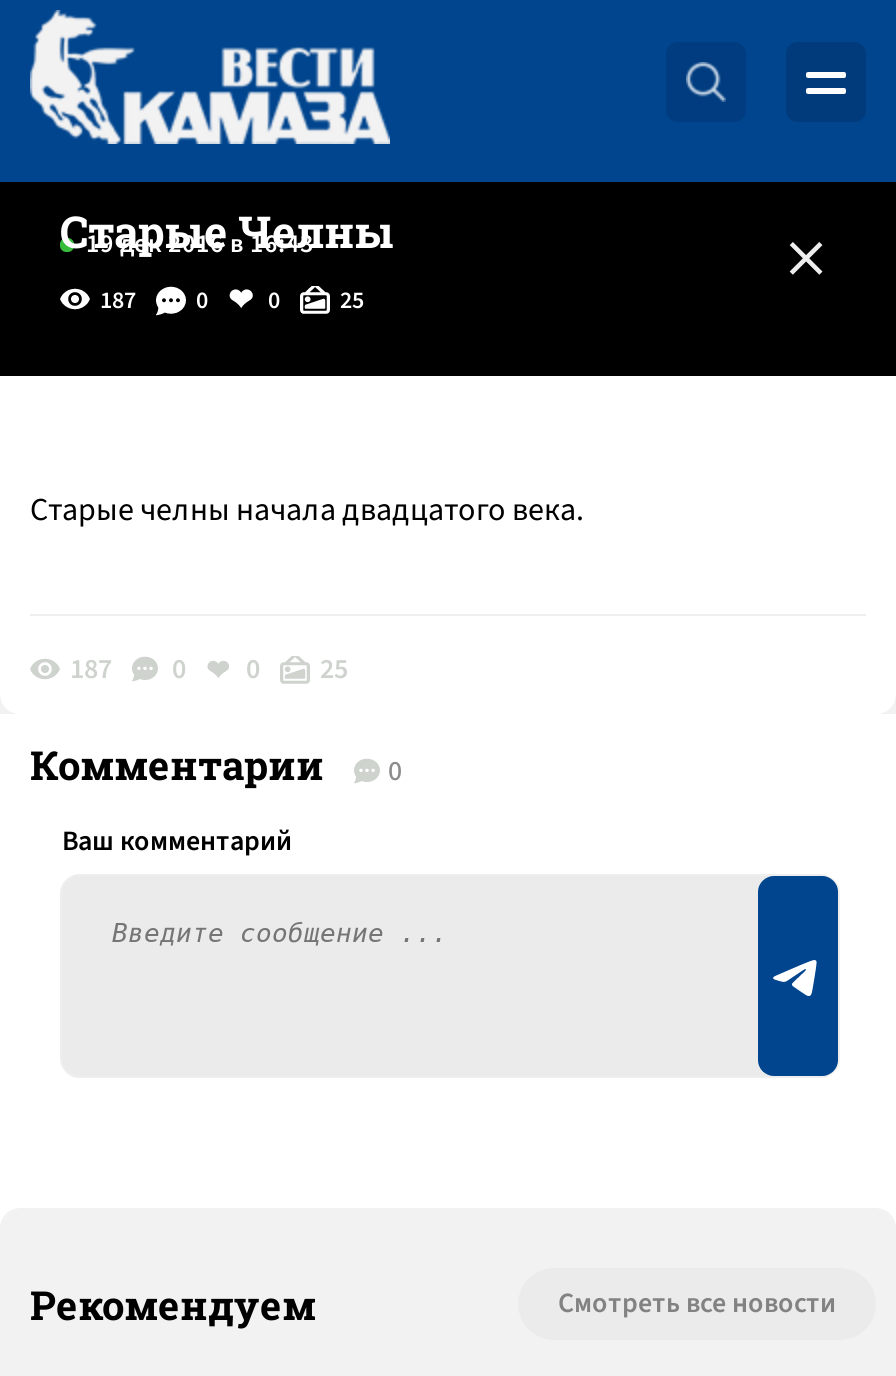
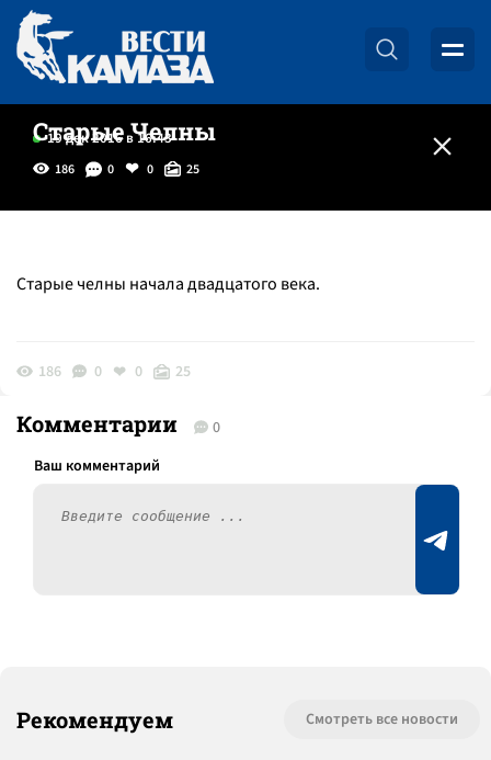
- 187 0 0 25
+ 186 0 0 25

- 187 0 0 25
+ 186 0 0 25
